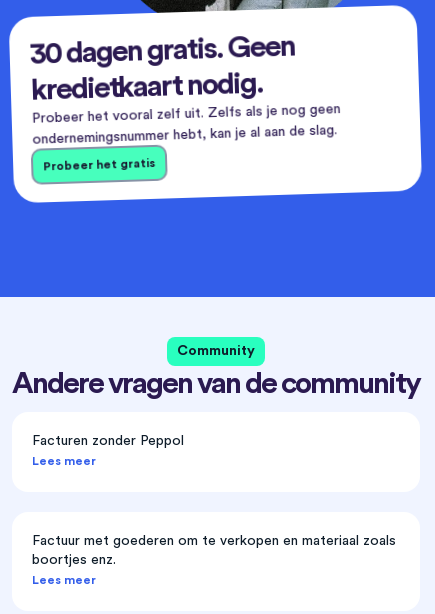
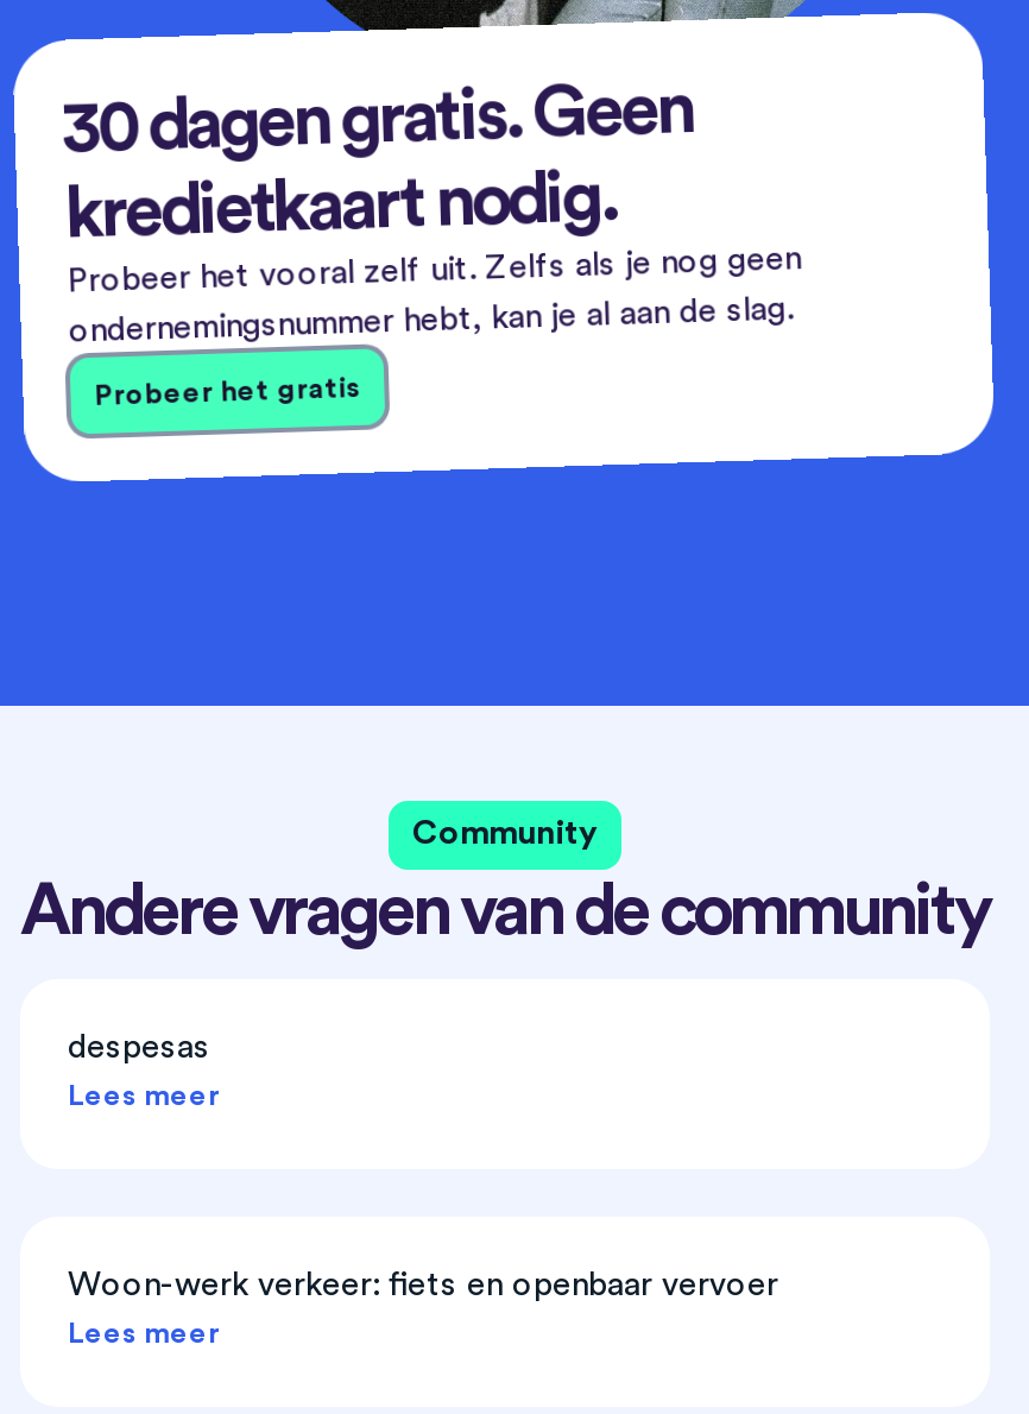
- Facturen zonder Peppol
+ despesas

- Factuur met goederen om te verkopen en materiaal zoals
- boortjes enz.
+ Woon-werk verkeer: fiets en openbaar vervoer
